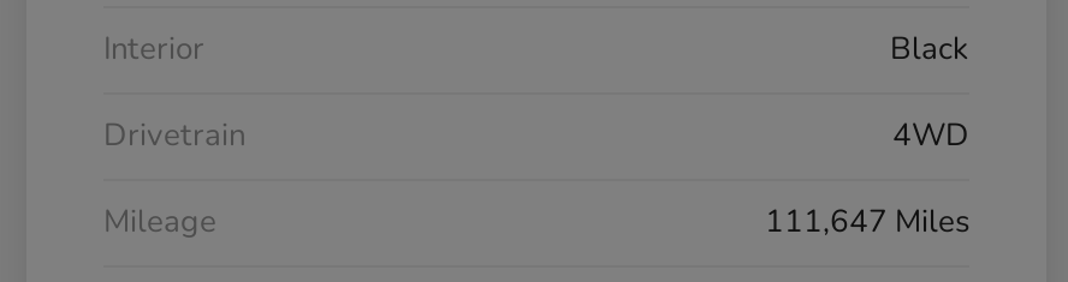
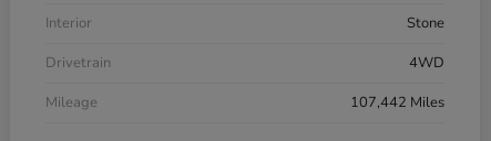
- Black
+ Stone

- 111,647 Miles
+ 107,442 Miles
